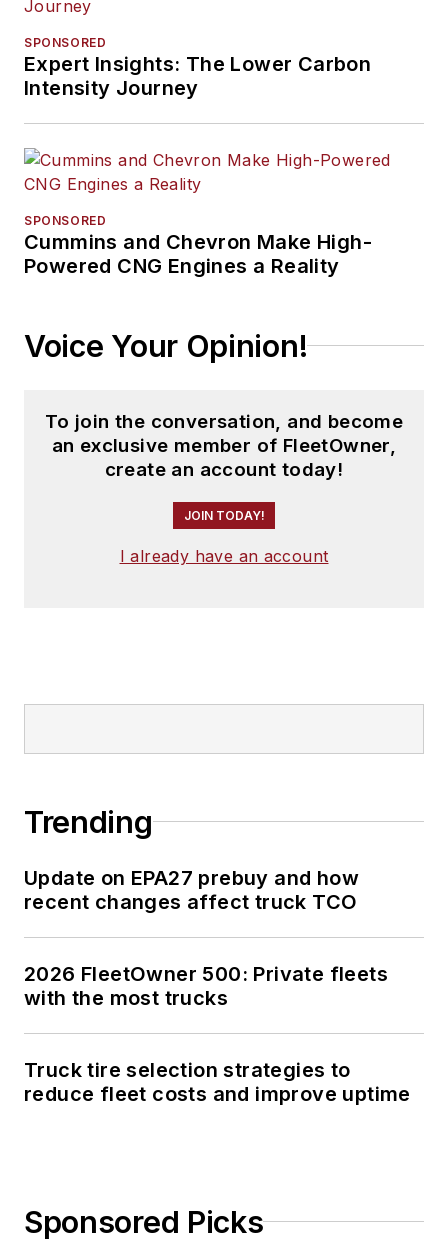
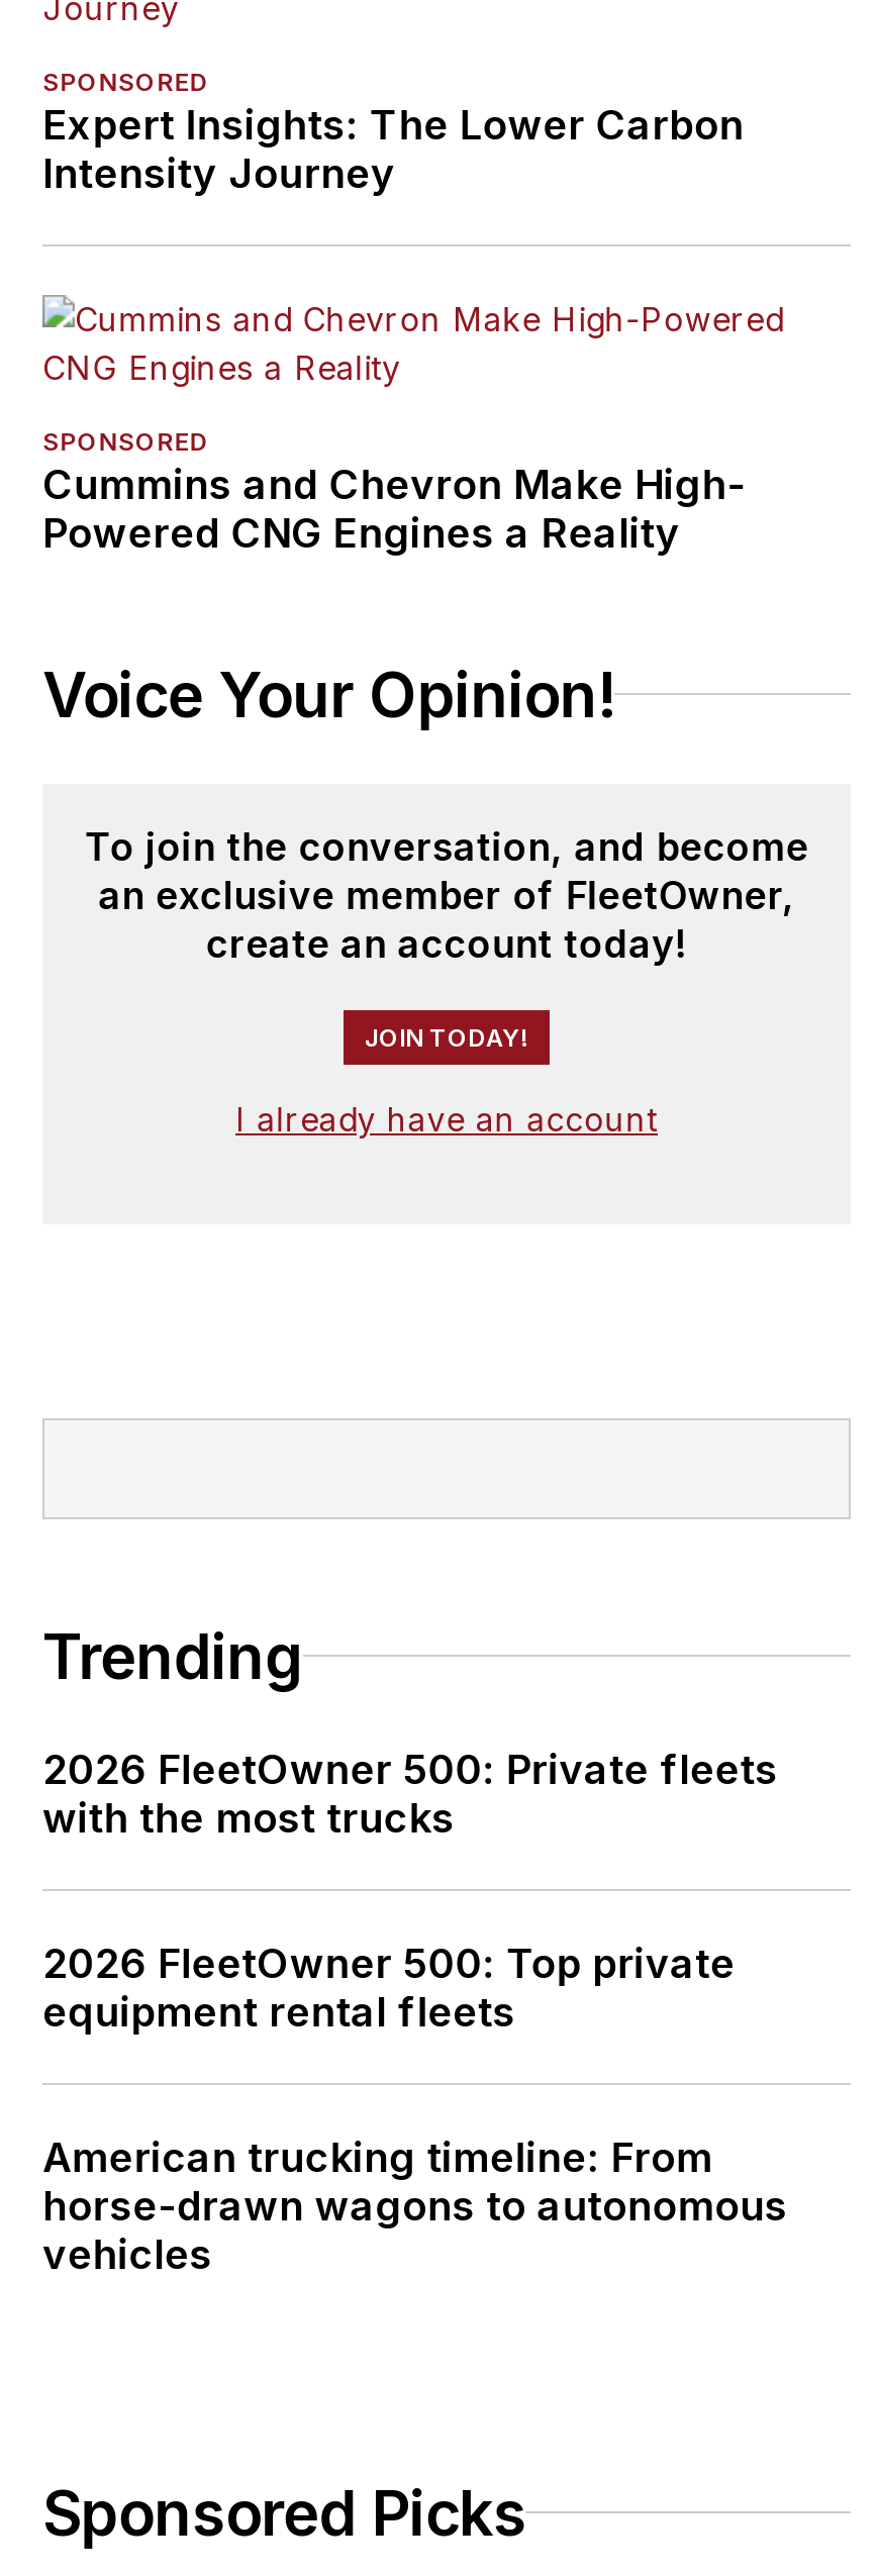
- Update on EPA27 prebuy and how
- recent changes affect truck TCO

moved up: 2026 FleetOwner 500: Private fleets | with the most trucks

- Truck tire selection strategies to
- reduce fleet costs and improve uptime
+ 2026 FleetOwner 500: Top private
+ equipment rental fleets
+ American trucking timeline: From
+ horse-drawn wagons to autonomous
+ vehicles
